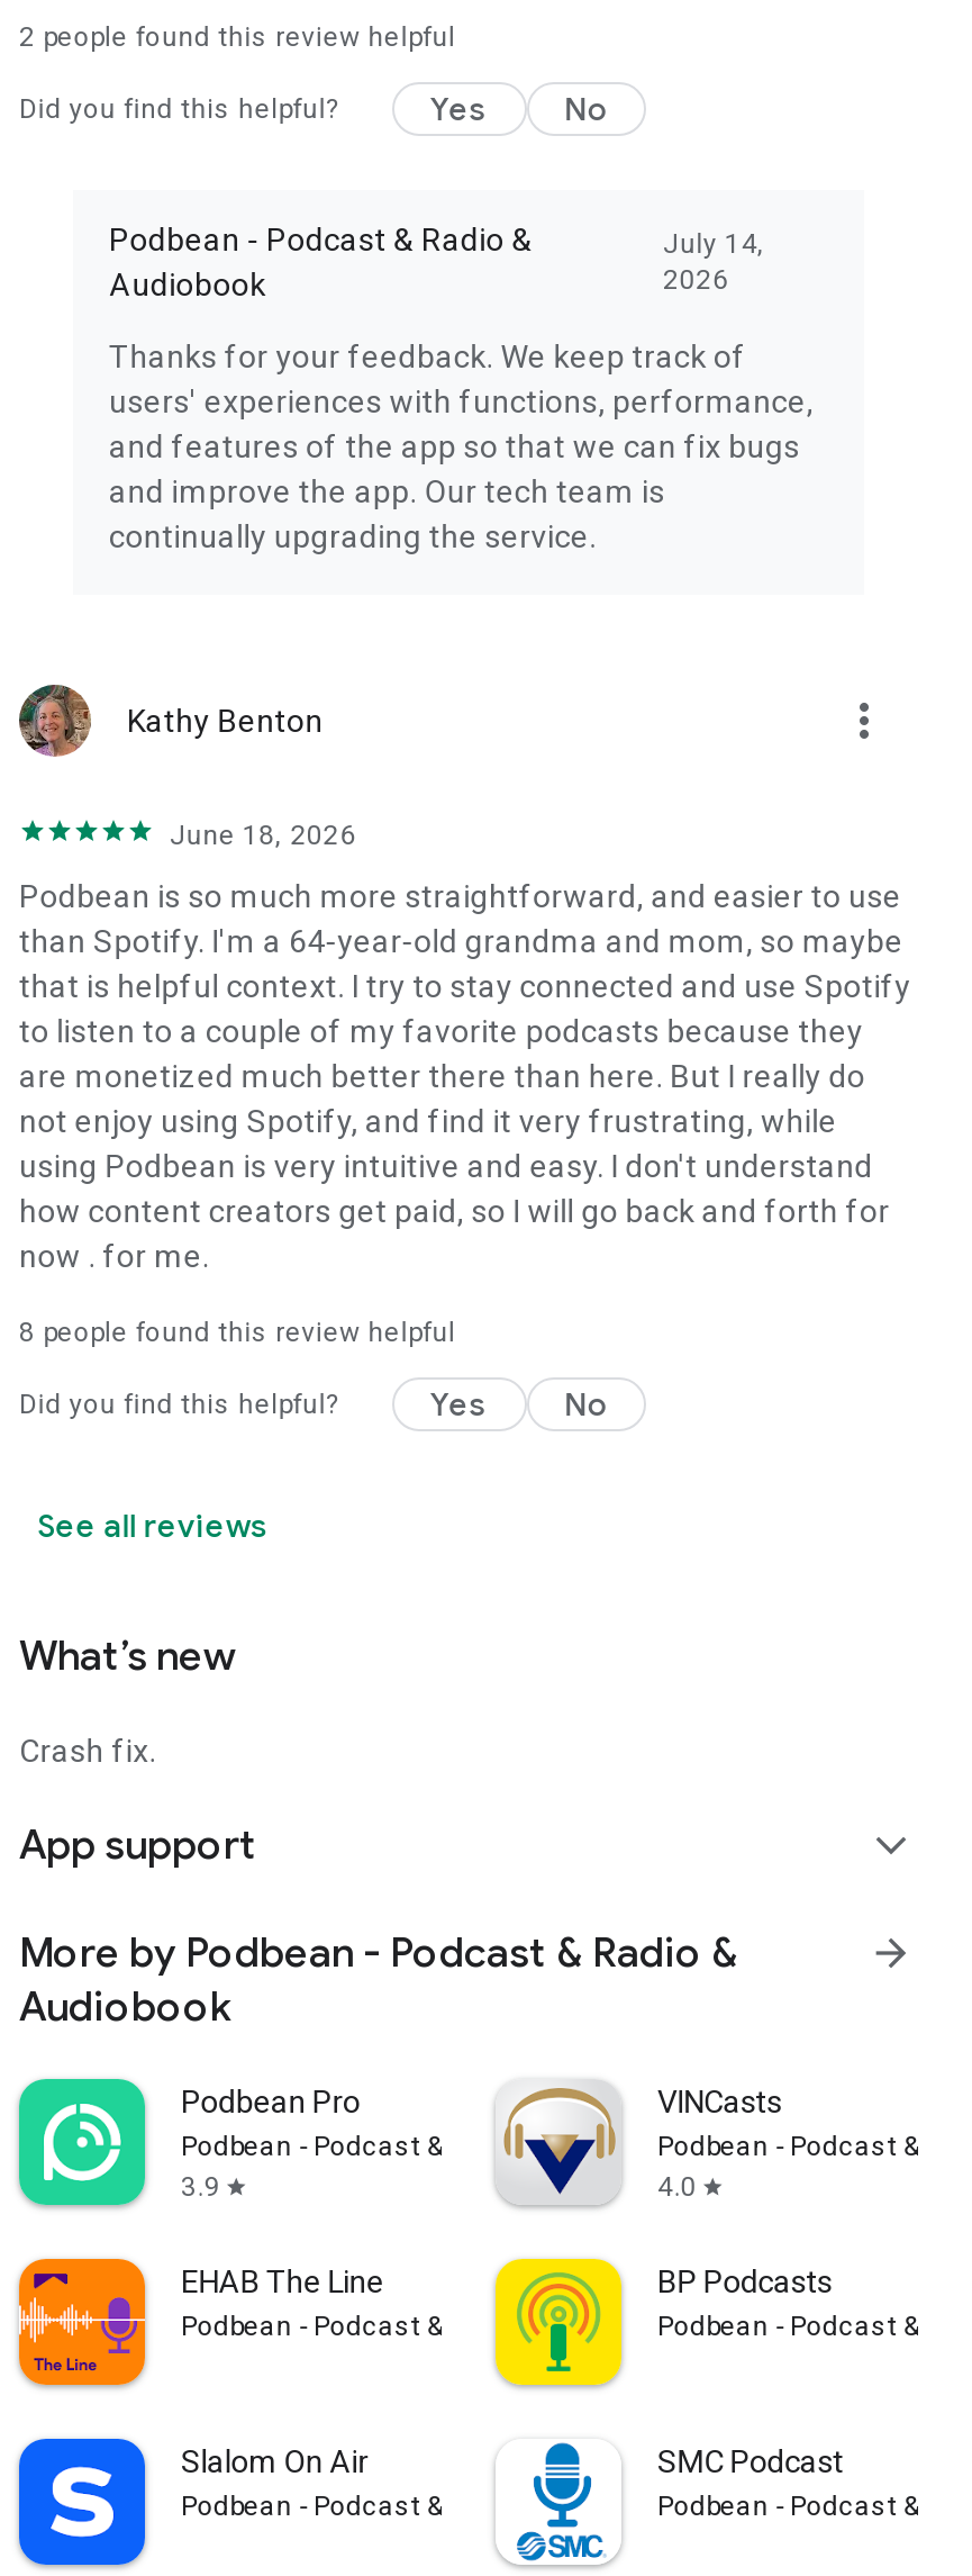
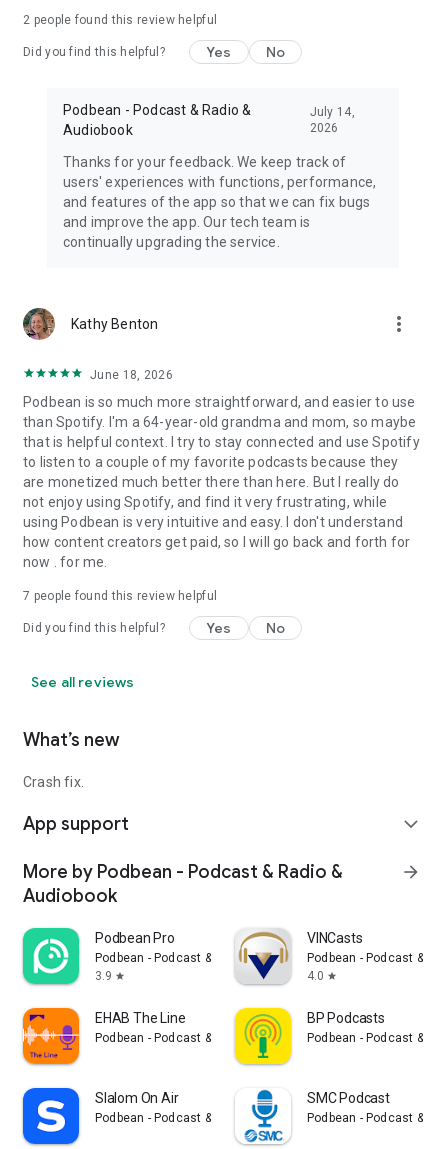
- 8 people found this review helpful
+ 7 people found this review helpful
